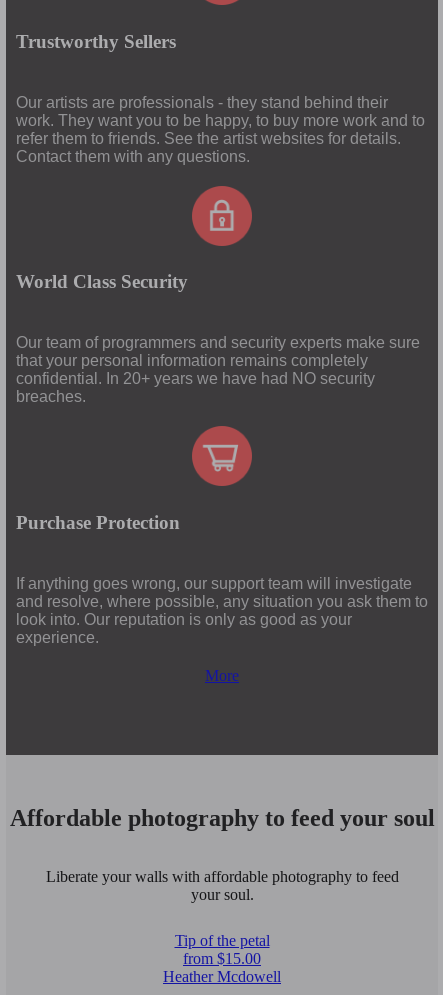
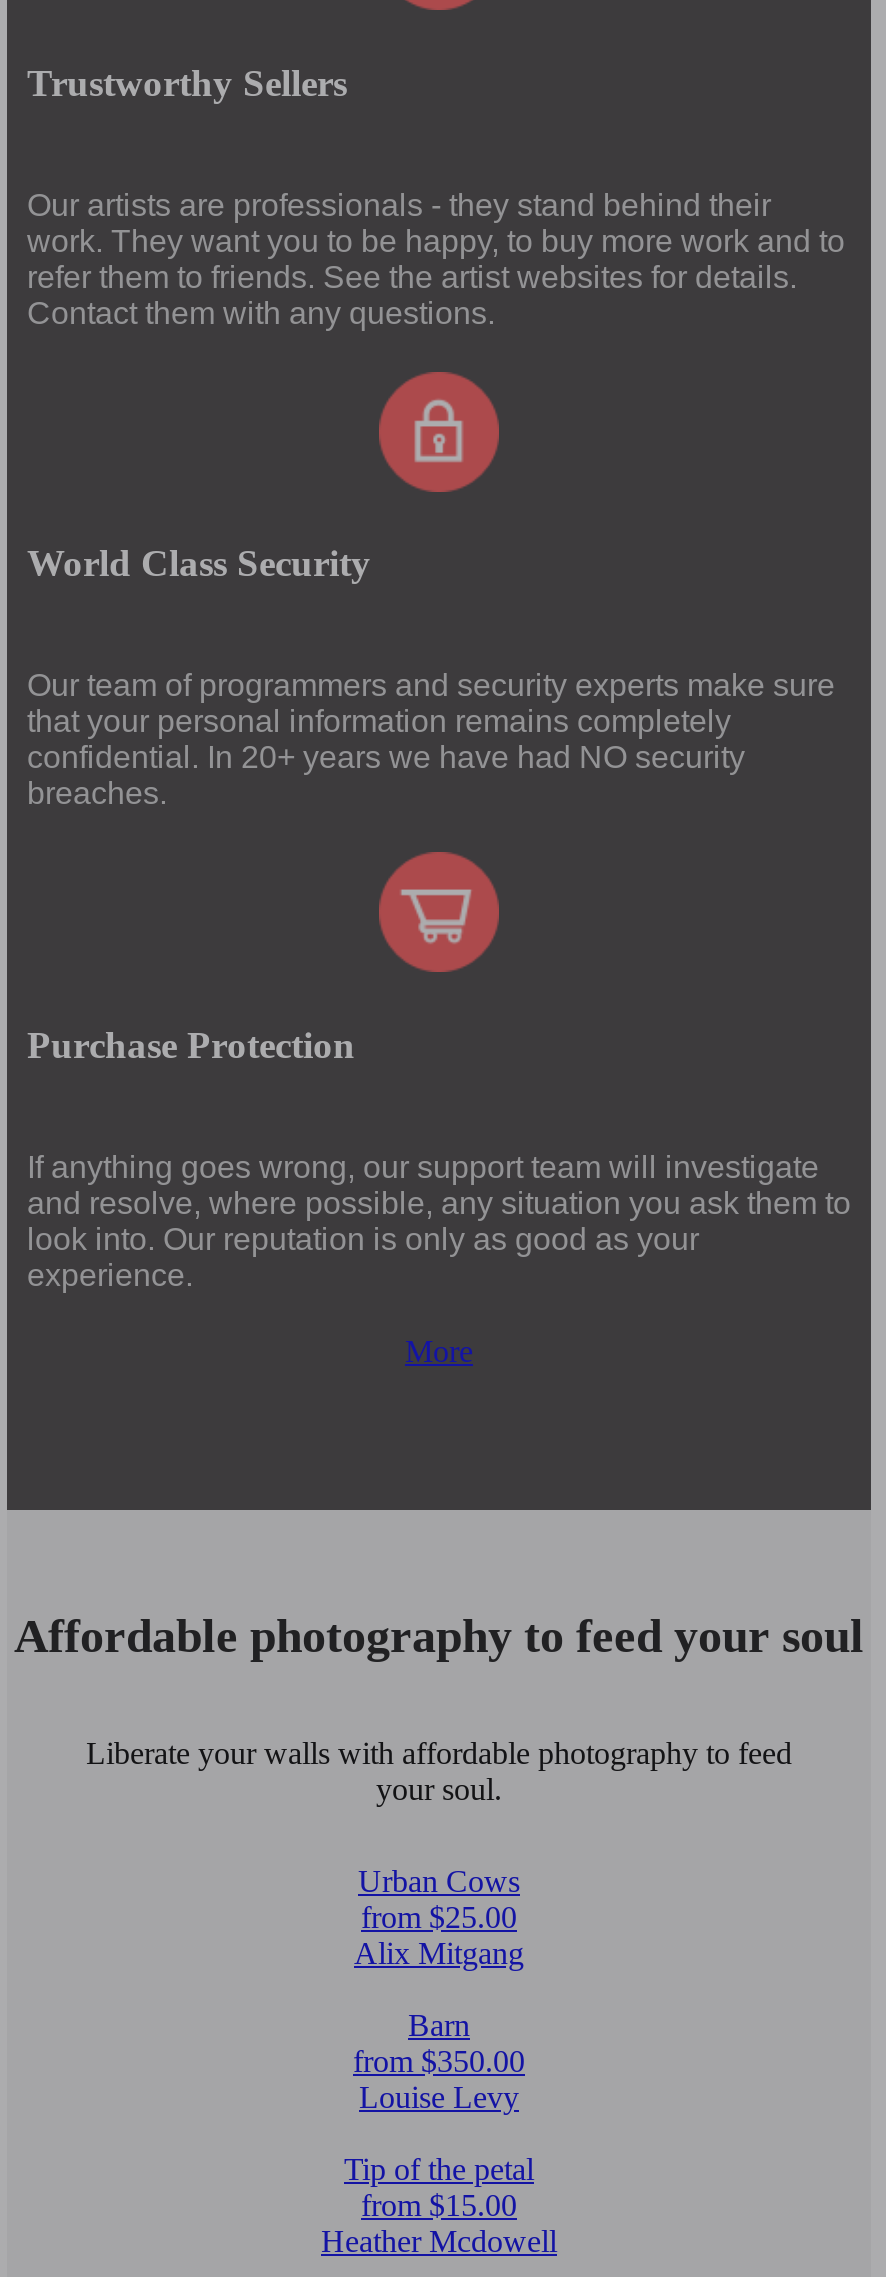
+ Urban Cows
+ from $25.00
+ Alix Mitgang
+ Barn
+ from $350.00
+ Louise Levy
